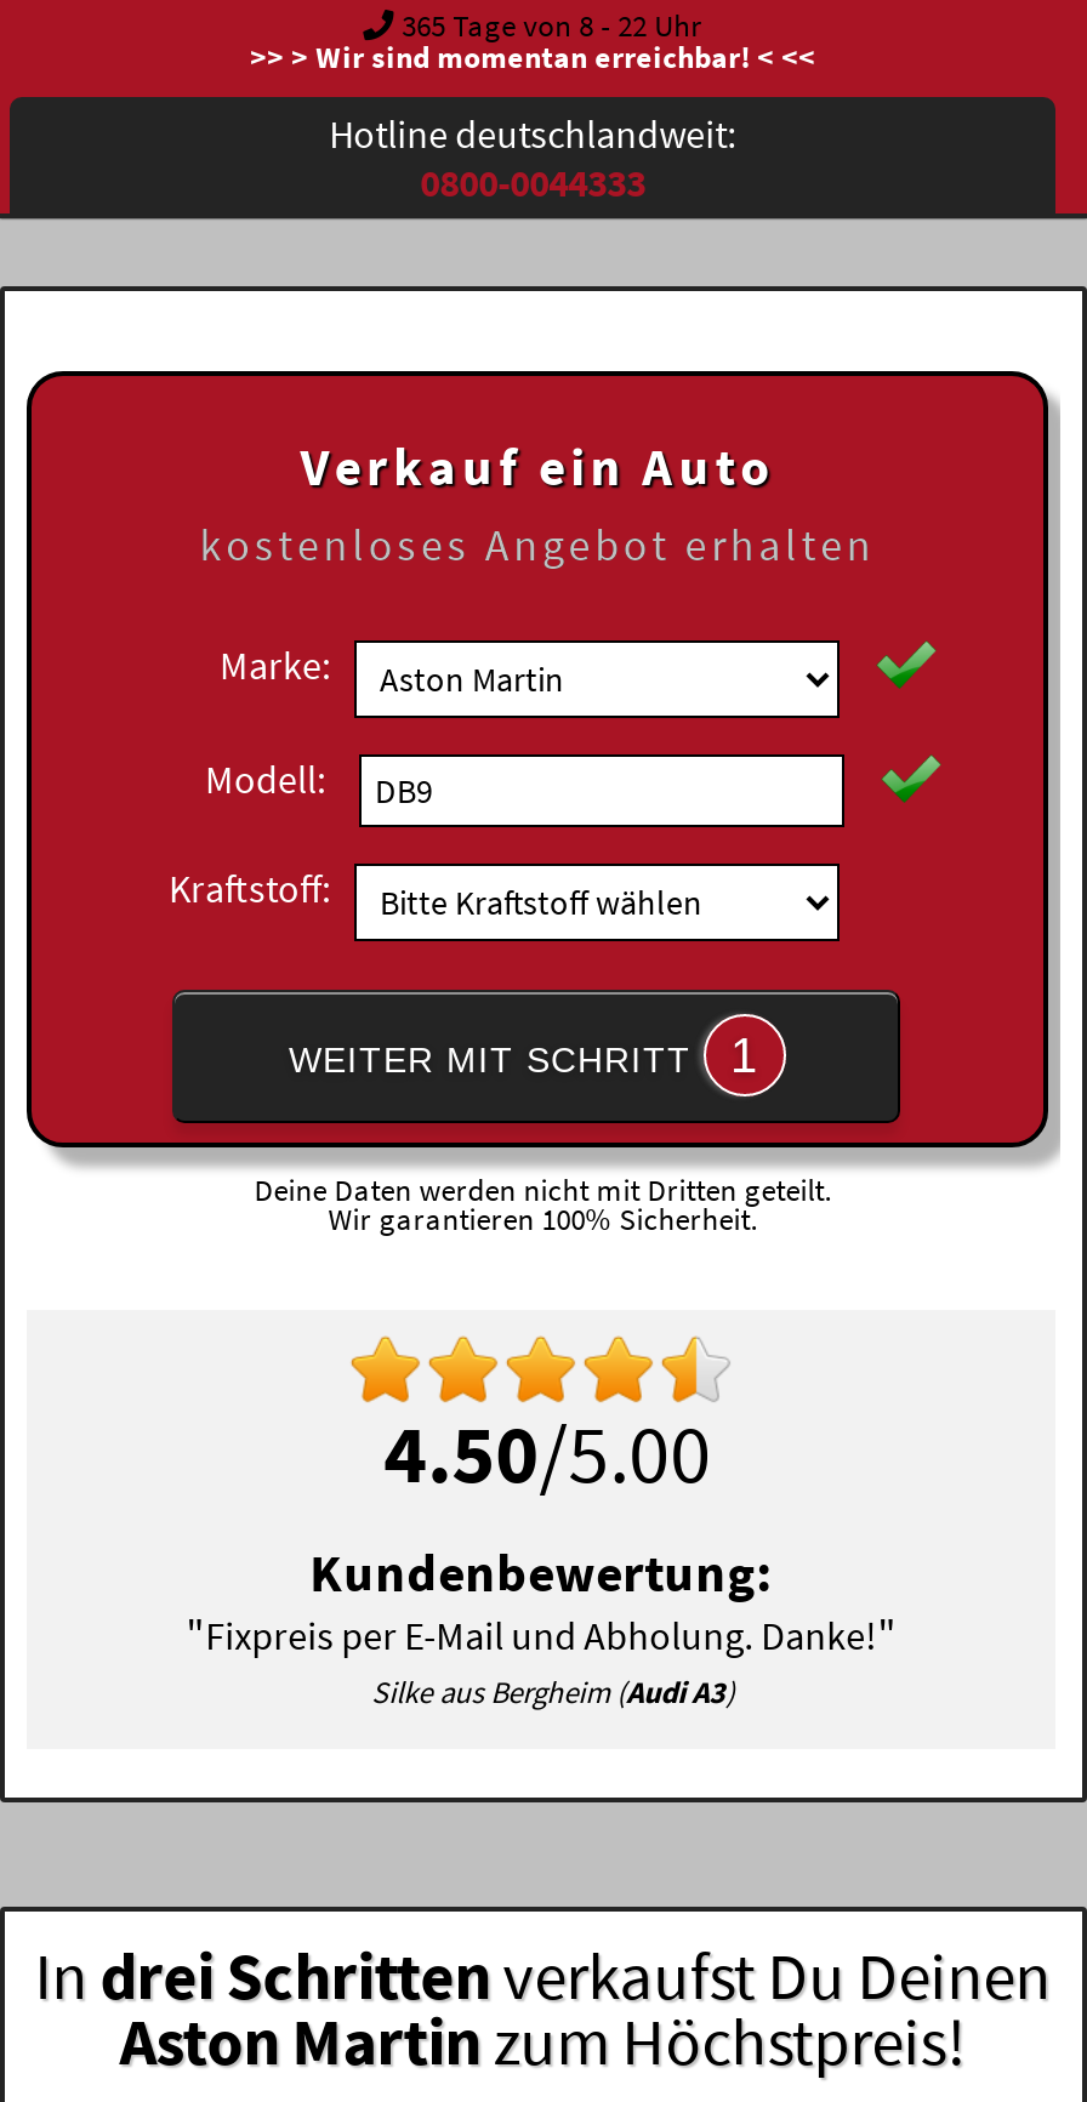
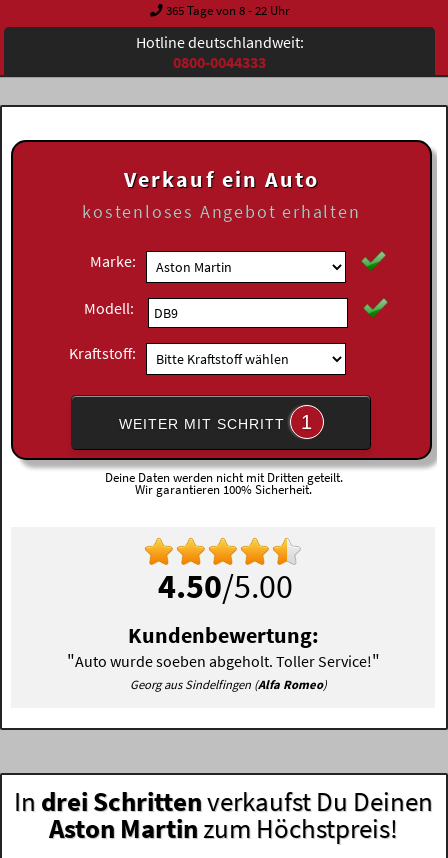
- >> > Wir sind momentan erreichbar! < <<

- "Fixpreis per E-Mail und Abholung. Danke!"
- Silke aus Bergheim (Audi A3)
+ "Auto wurde soeben abgeholt. Toller Service!"
+ Georg aus Sindelfingen (Alfa Romeo)
